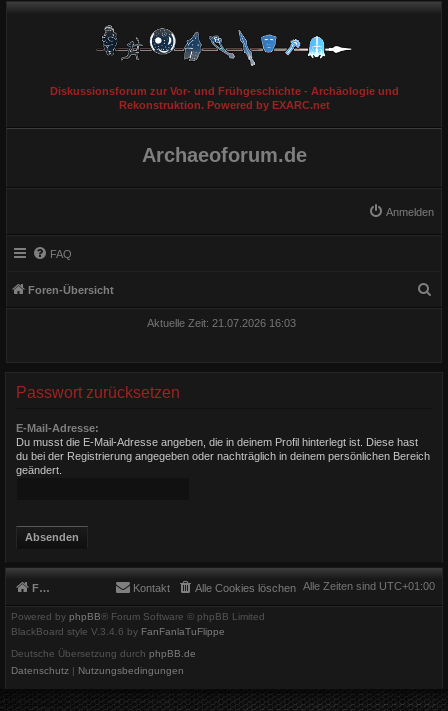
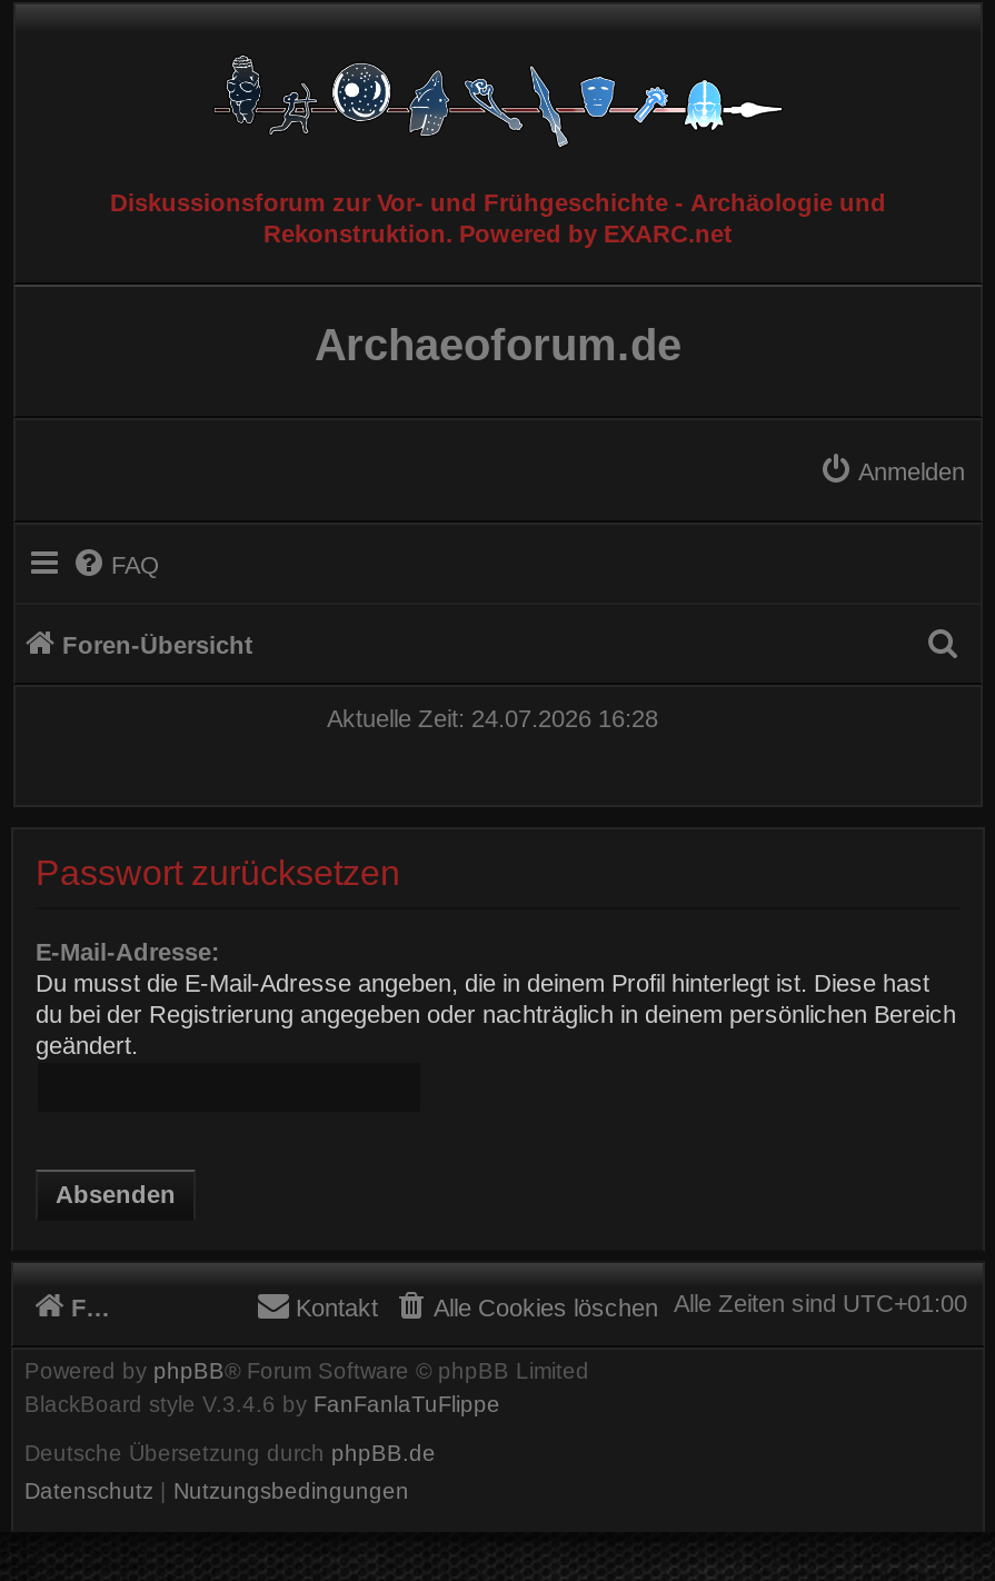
- Aktuelle Zeit: 21.07.2026 16:03
+ Aktuelle Zeit: 24.07.2026 16:28
